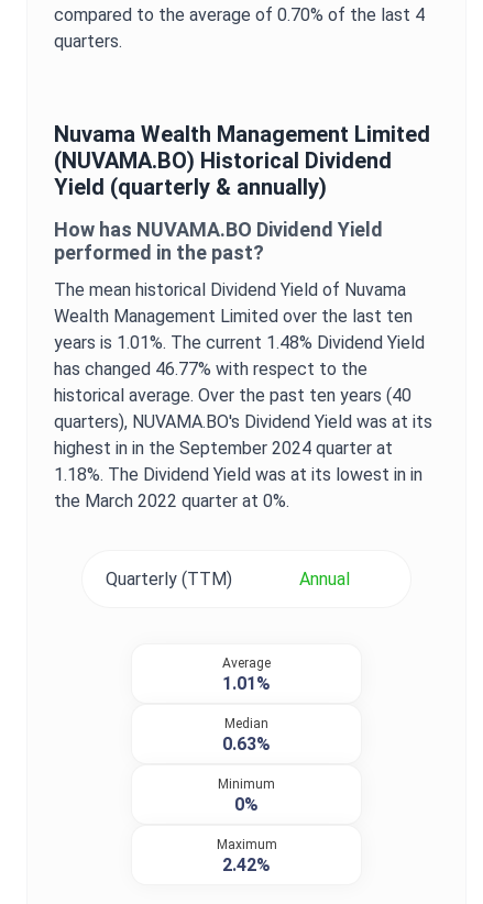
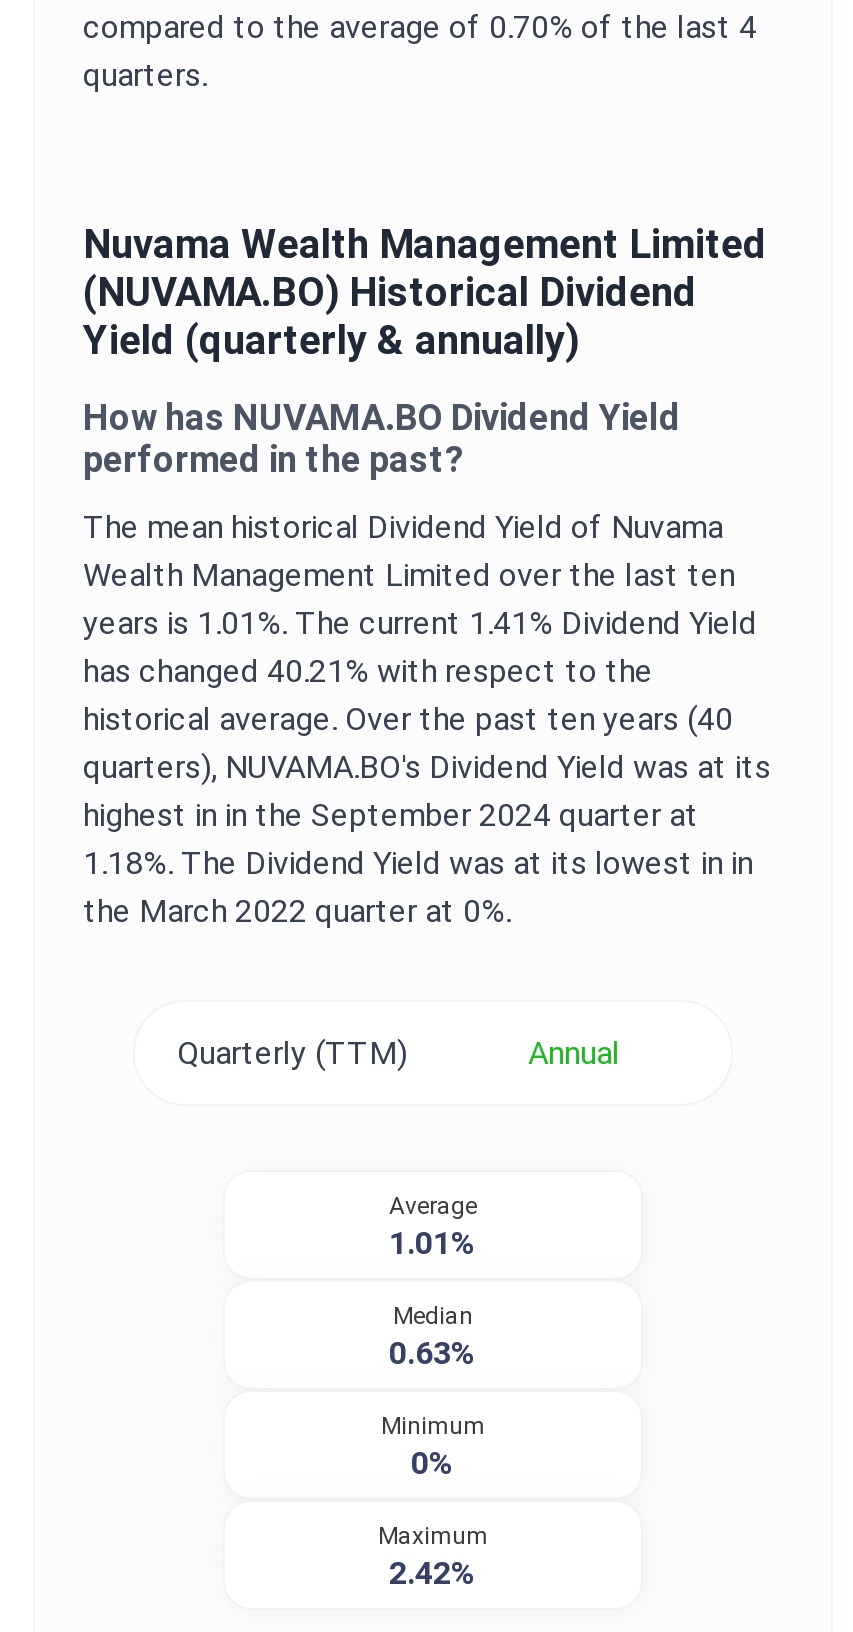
- years is 1.01%. The current 1.48% Dividend Yield
+ years is 1.01%. The current 1.41% Dividend Yield

- has changed 46.77% with respect to the
+ has changed 40.21% with respect to the
